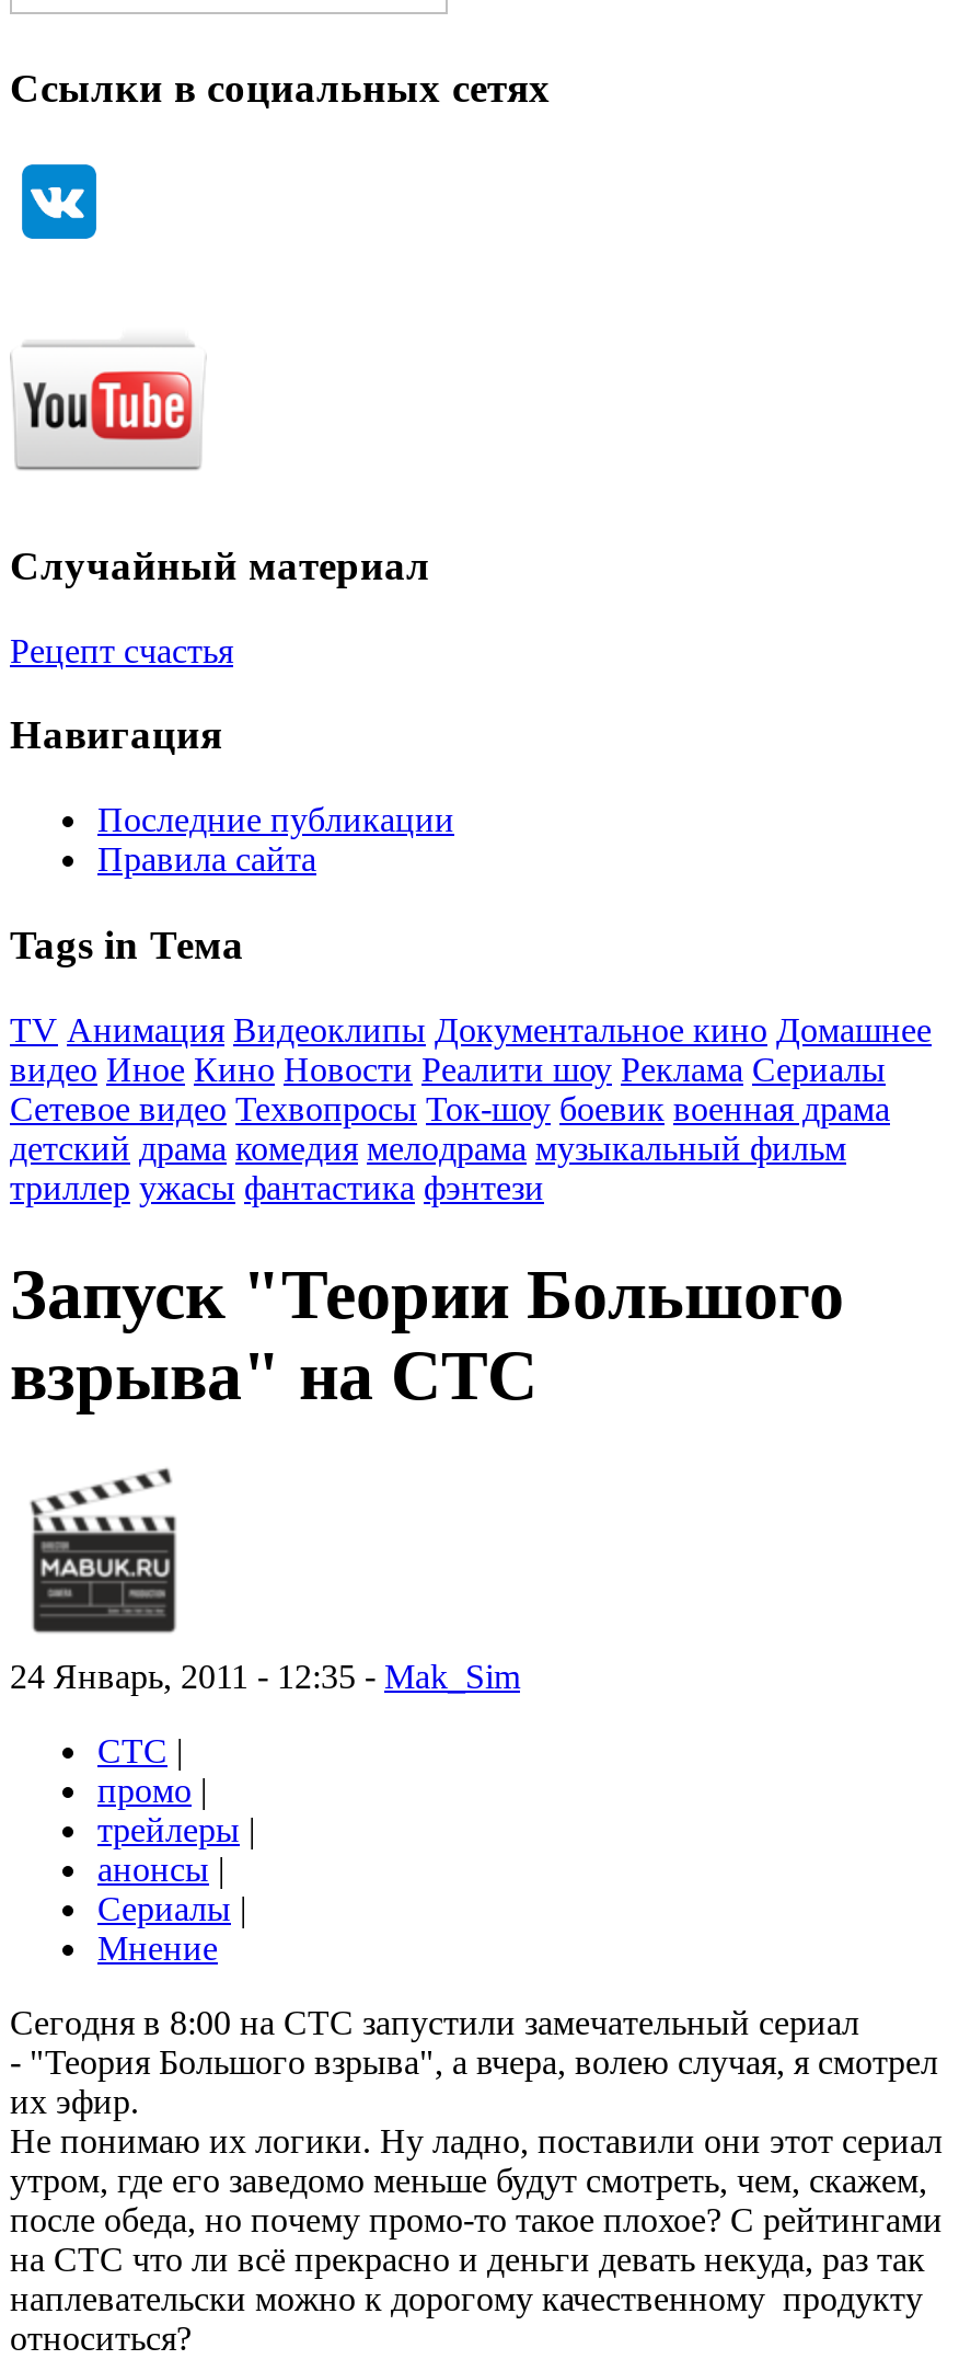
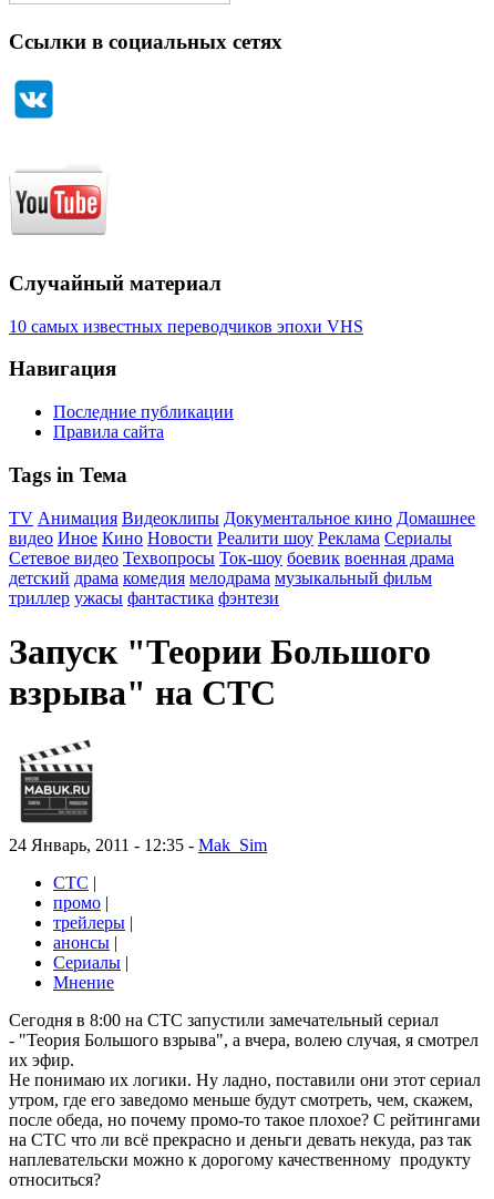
- Рецепт счастья
+ 10 самых известных переводчиков эпохи VHS
